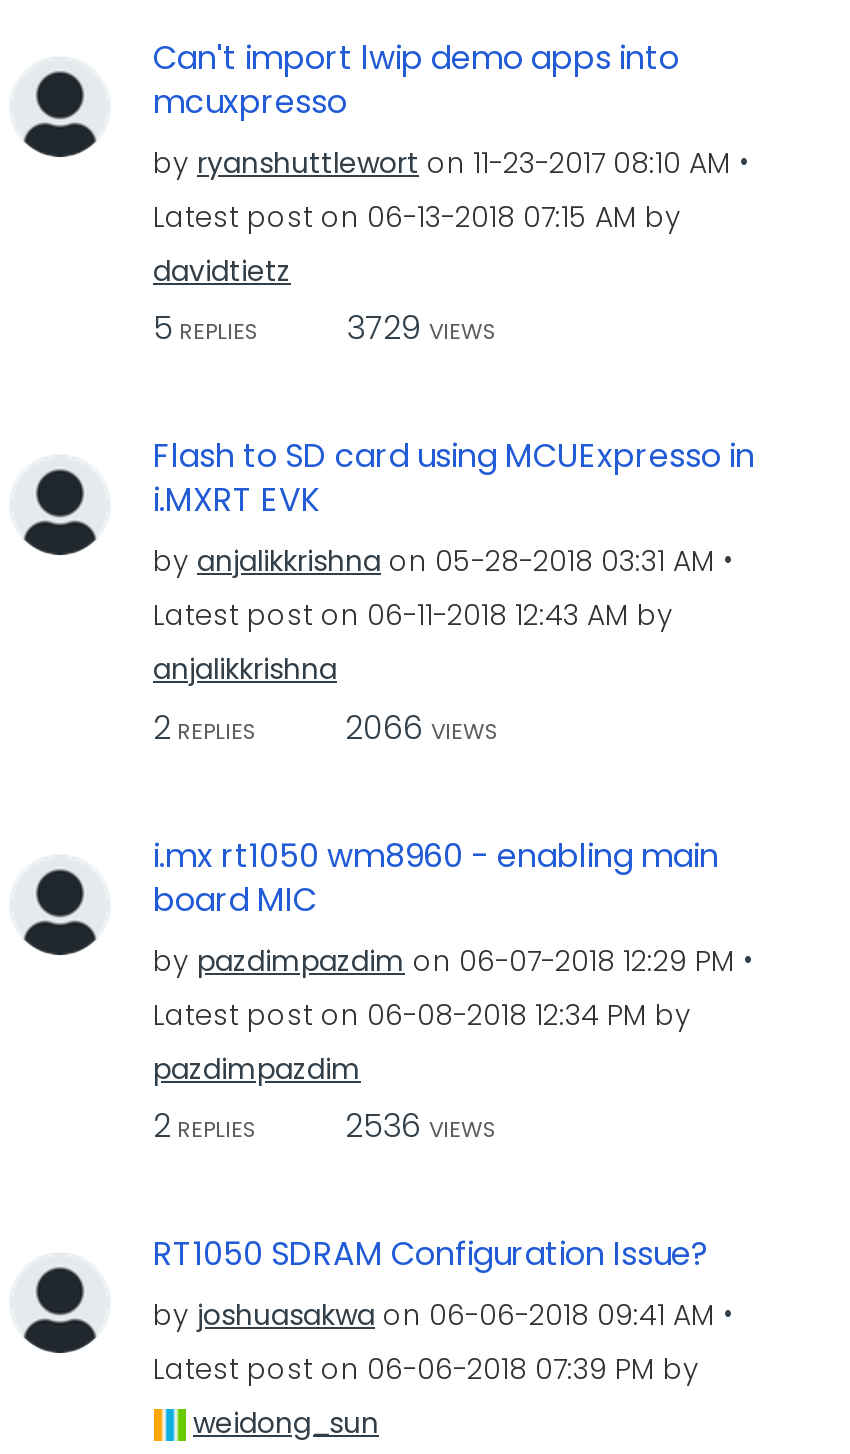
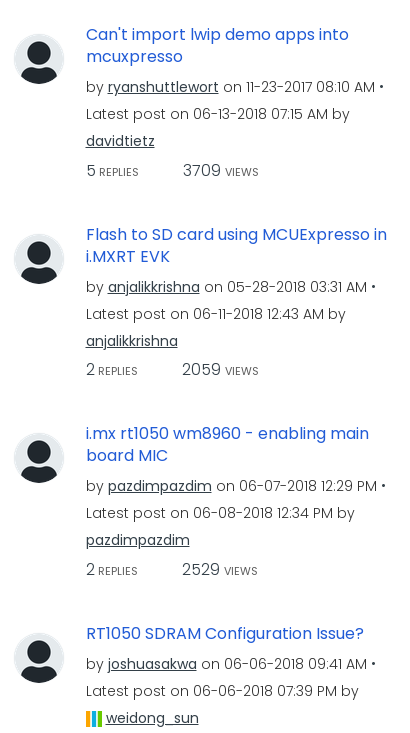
- 5 REPLIES 3729 VIEWS
+ 5 REPLIES 3709 VIEWS

- 2 REPLIES 2066 VIEWS
+ 2 REPLIES 2059 VIEWS

- 2 REPLIES 2536 VIEWS
+ 2 REPLIES 2529 VIEWS
